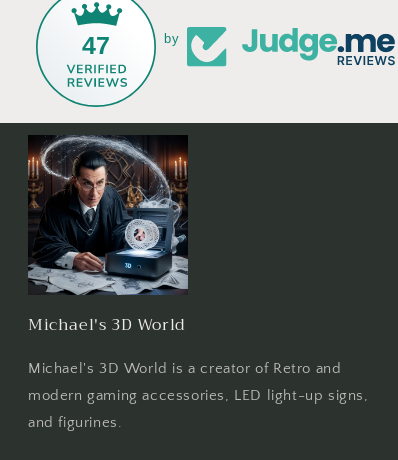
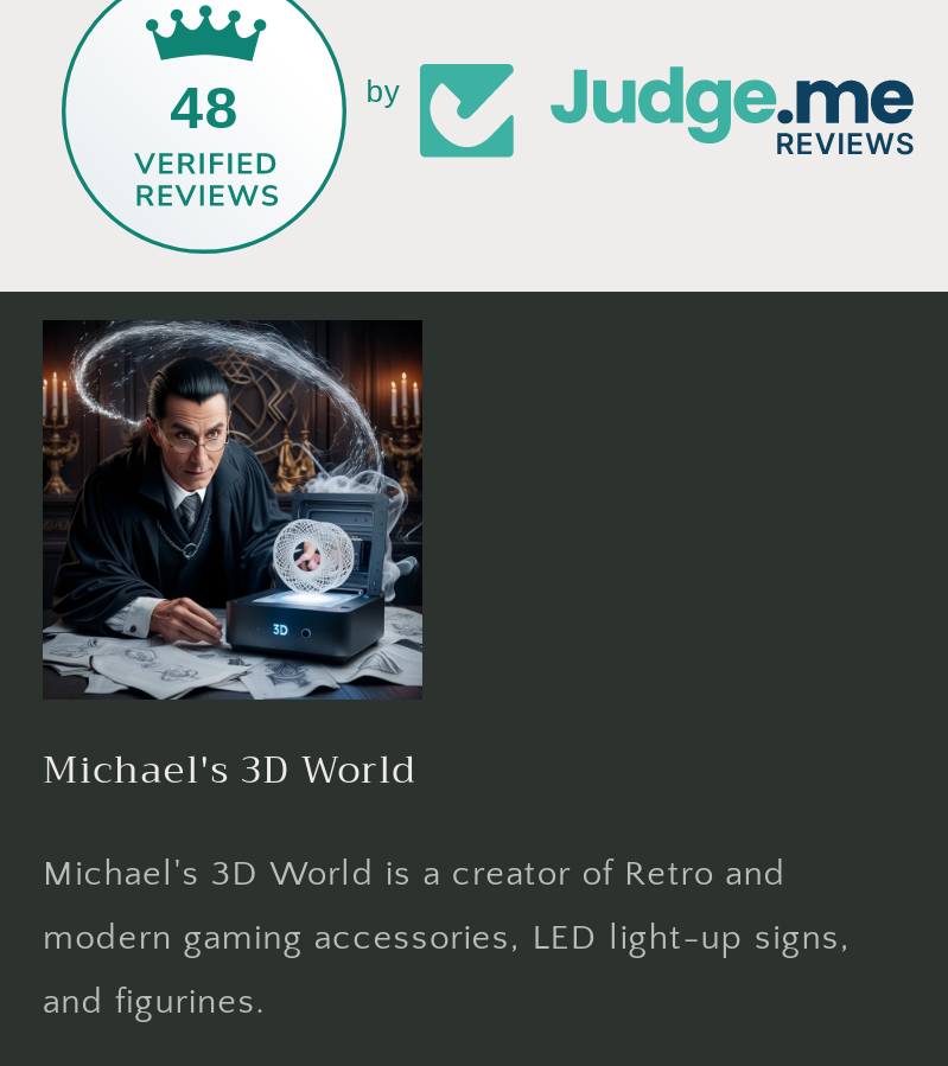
- 47
+ 48
